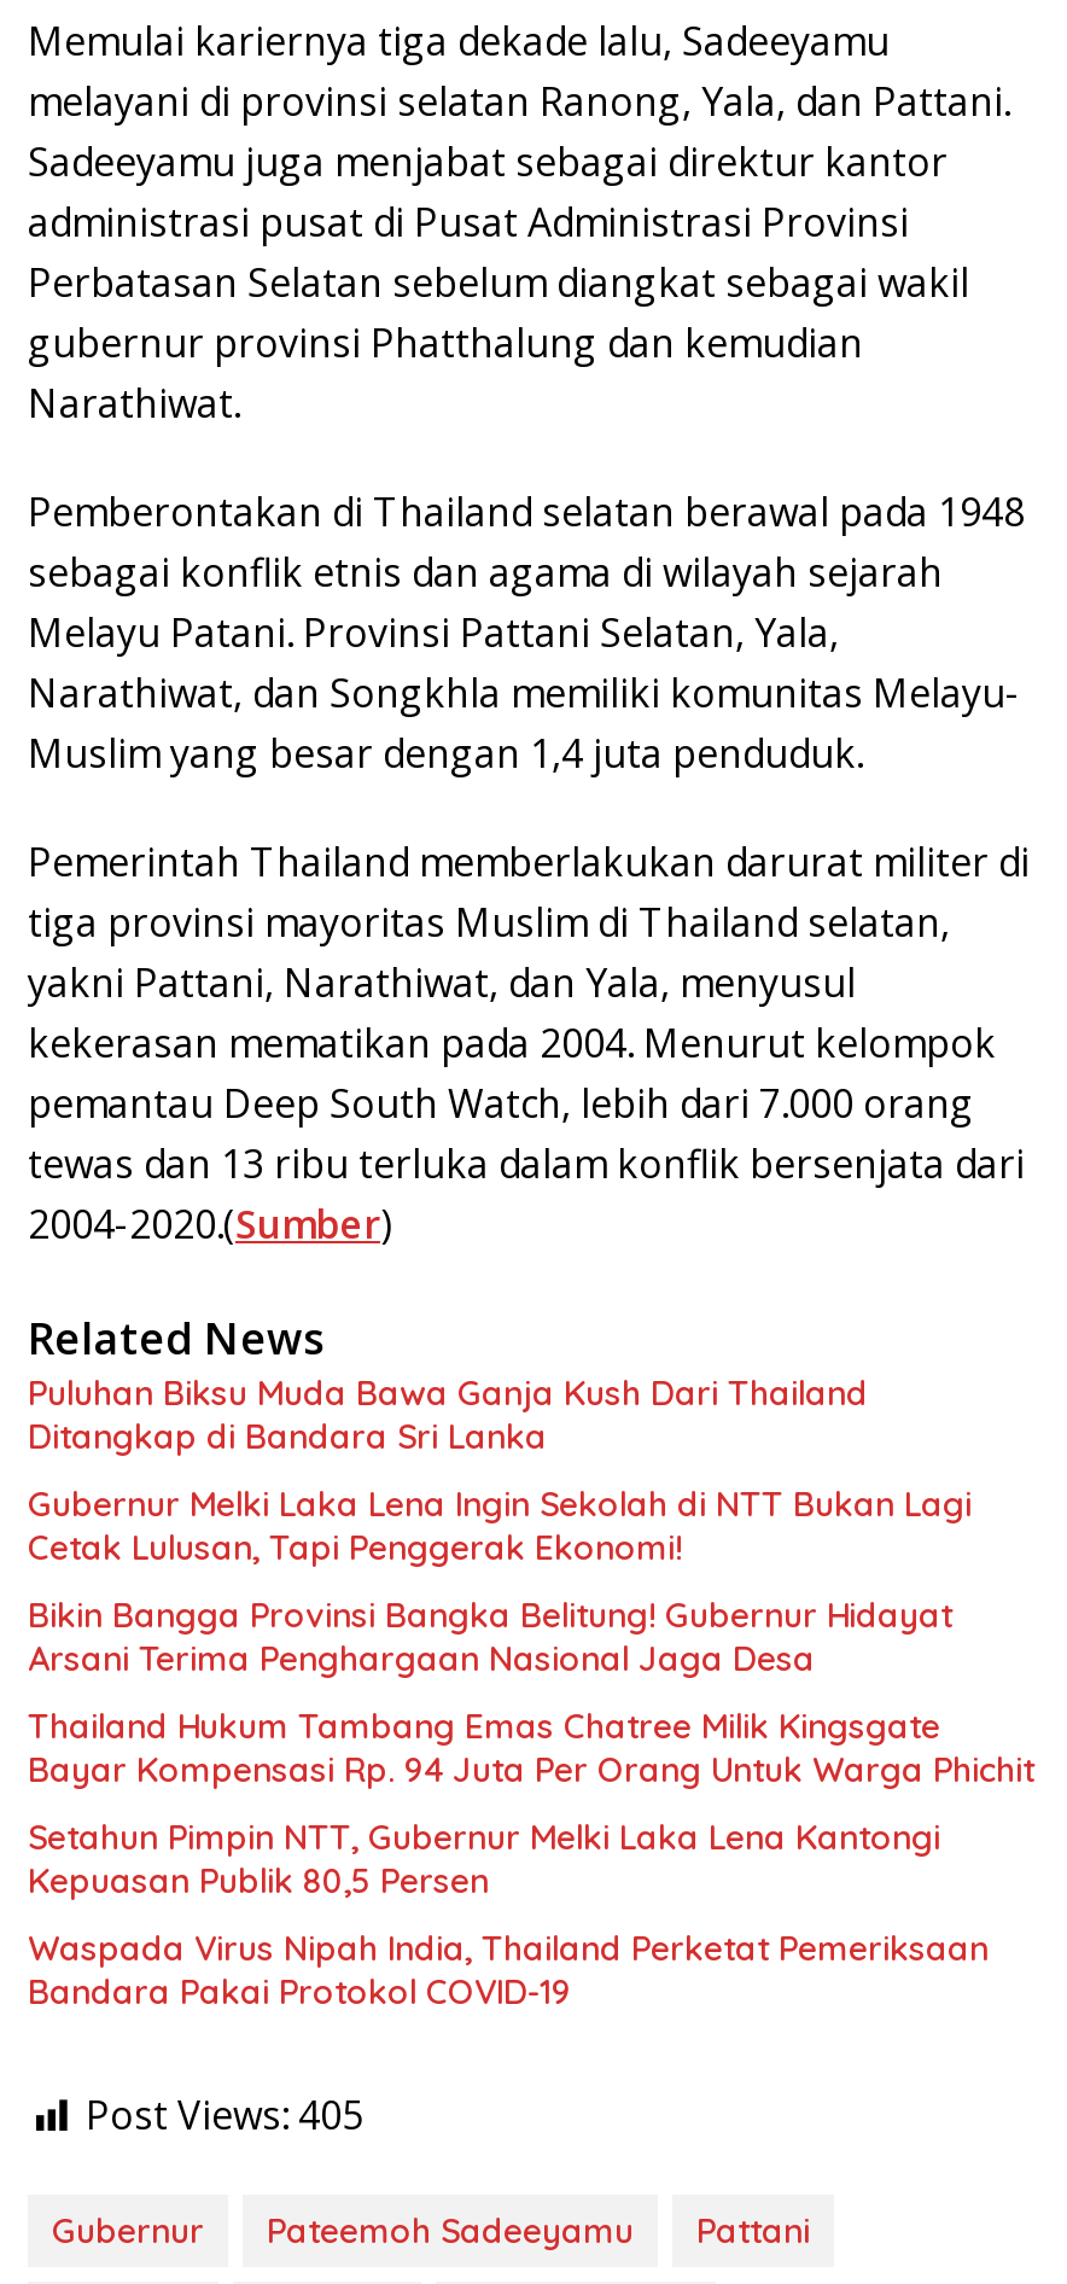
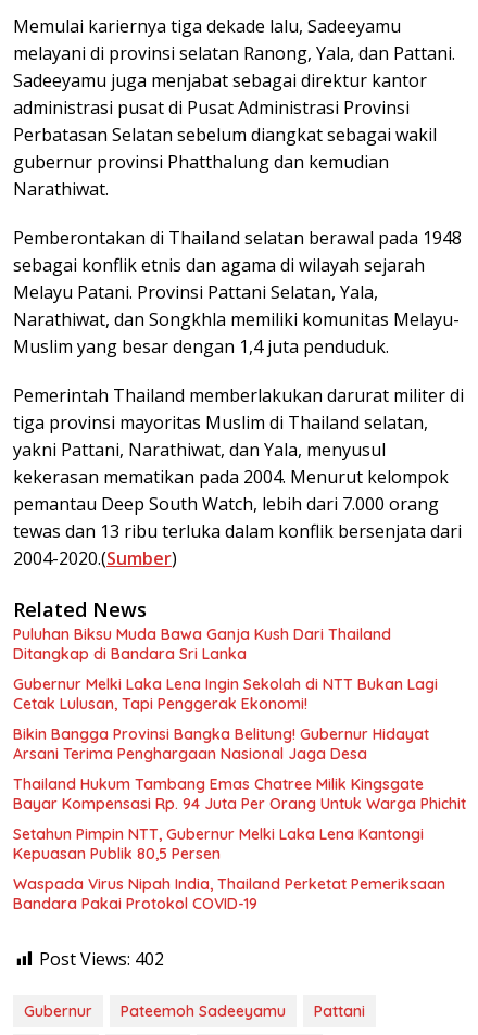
- Post Views: 405
+ Post Views: 402
